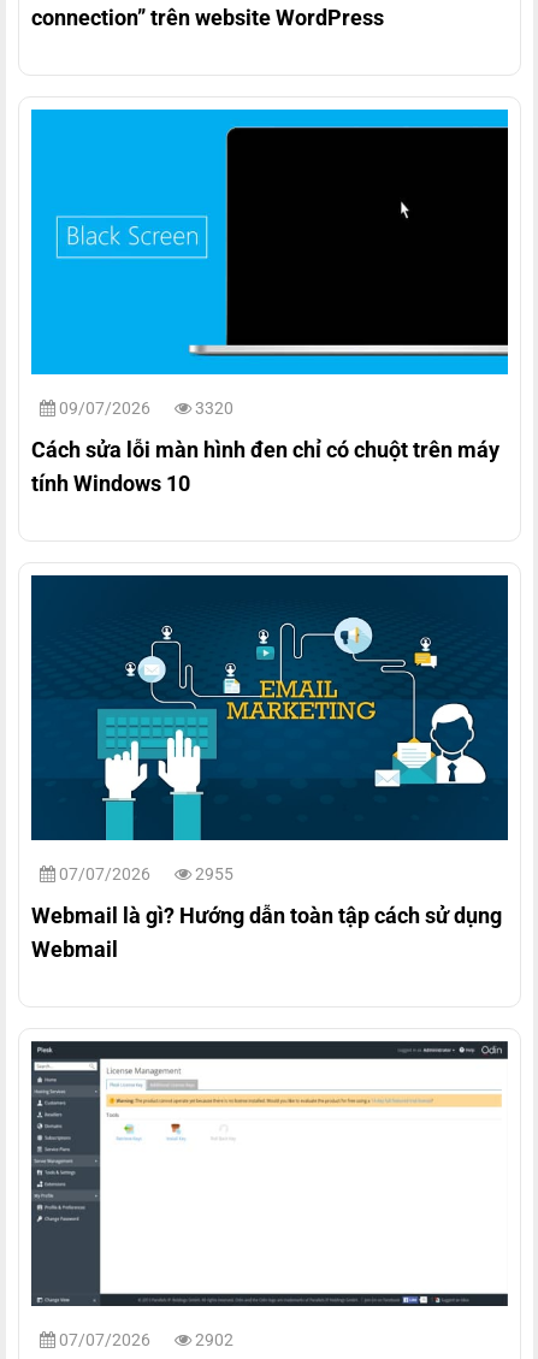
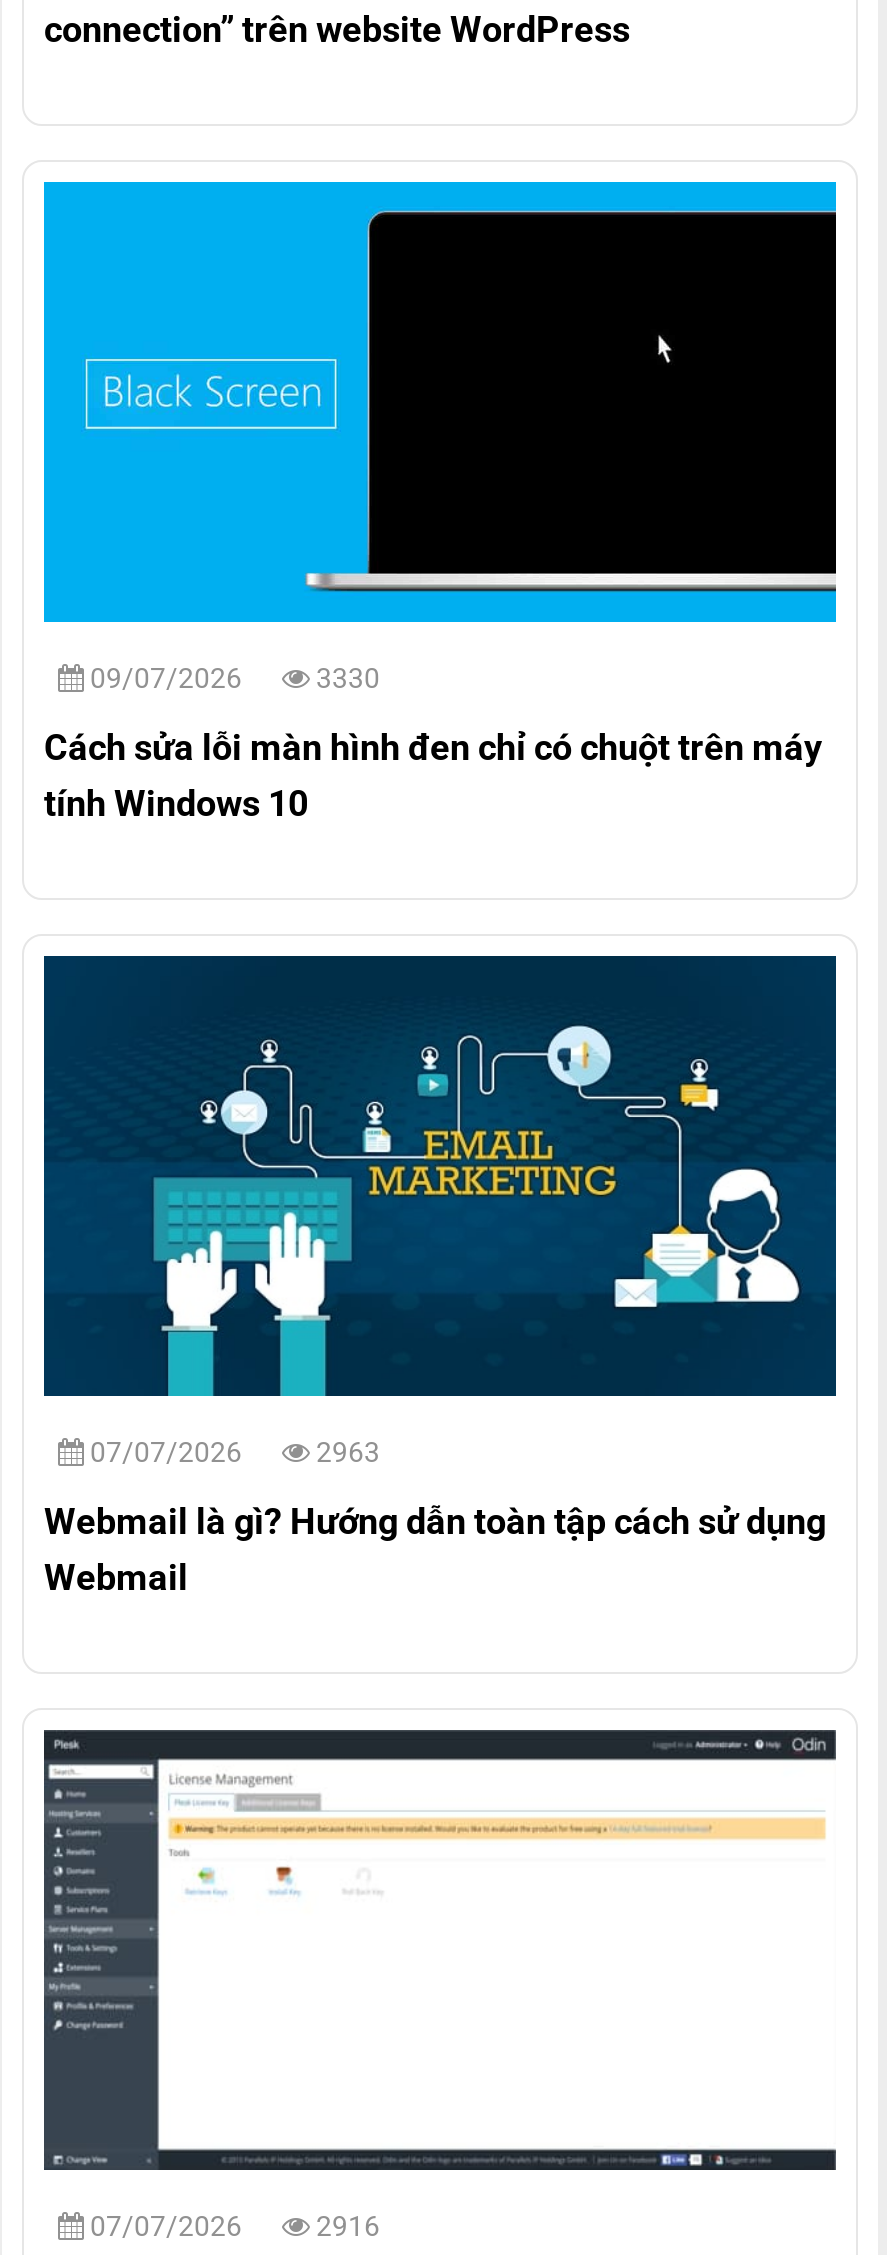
- 3320
+ 3330

- 2955
+ 2963

- 2902
+ 2916
